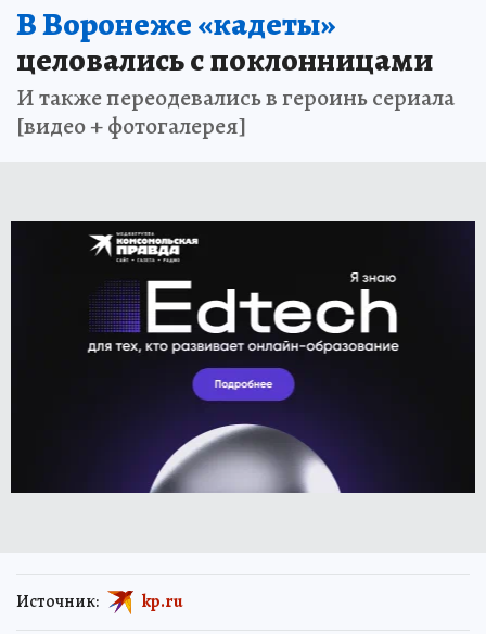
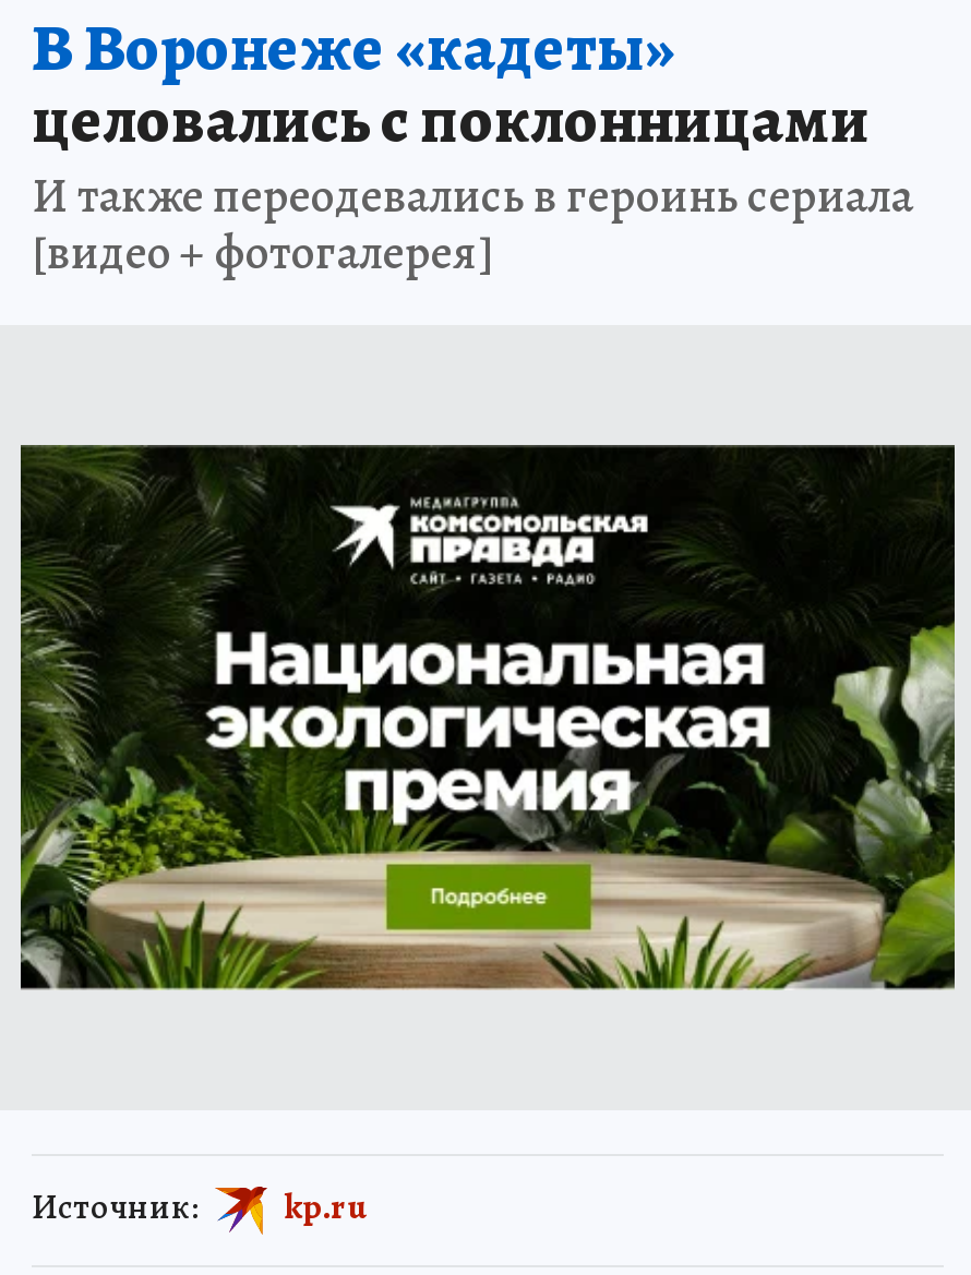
- [image]
+ [image]
